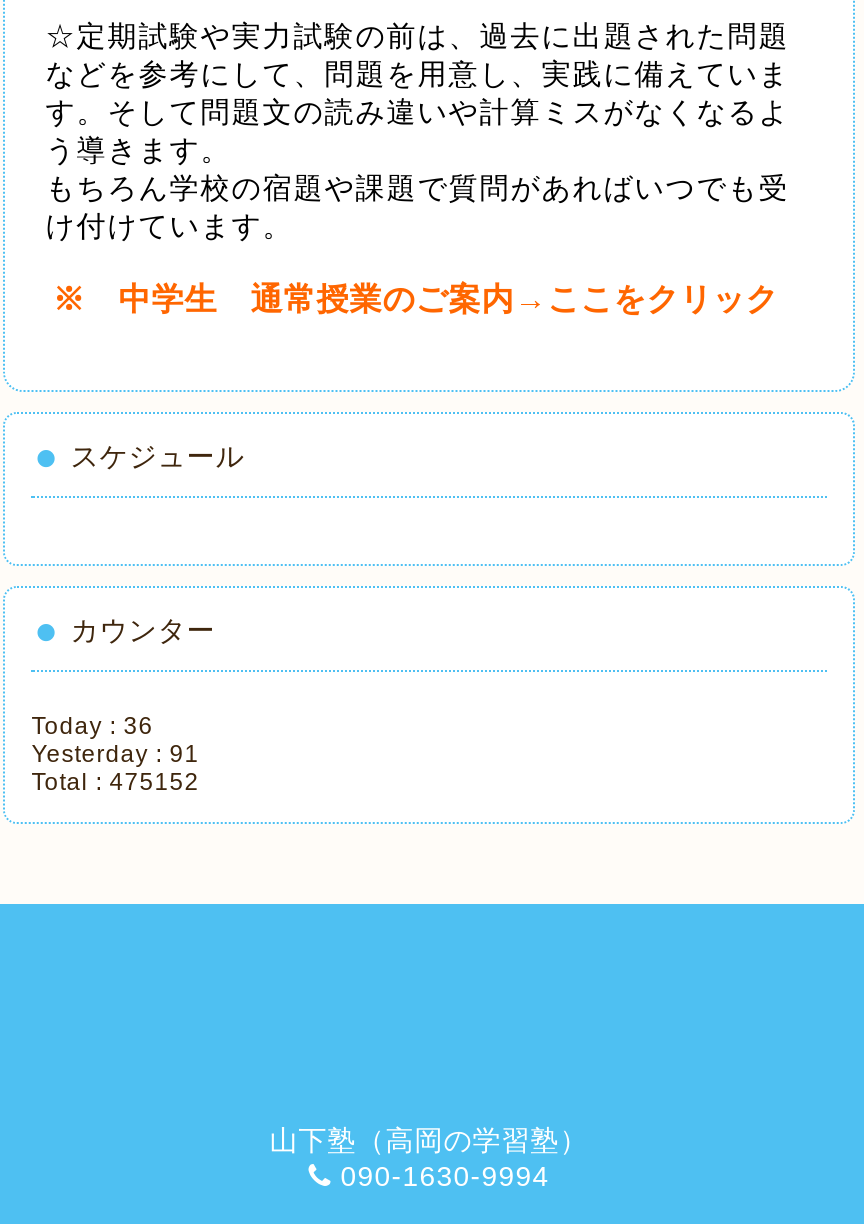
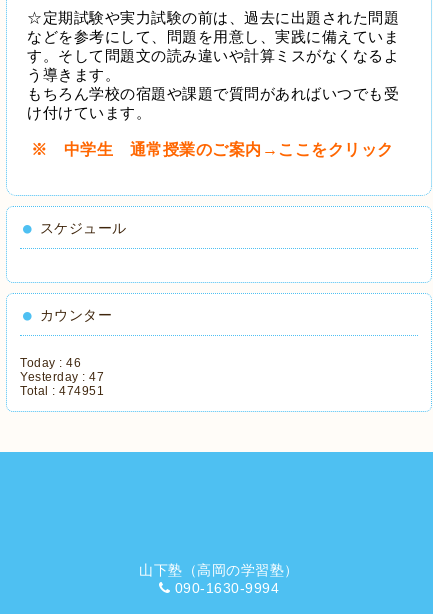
- Today : 36
+ Today : 46

- Yesterday : 91
+ Yesterday : 47

- Total : 475152
+ Total : 474951
